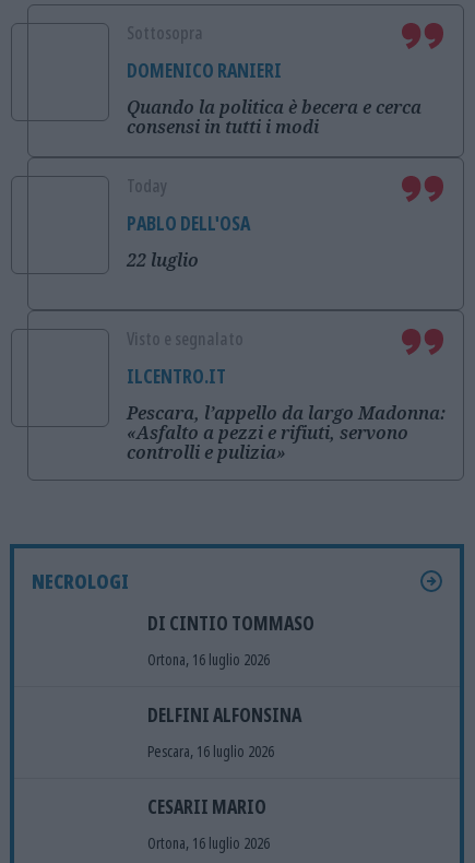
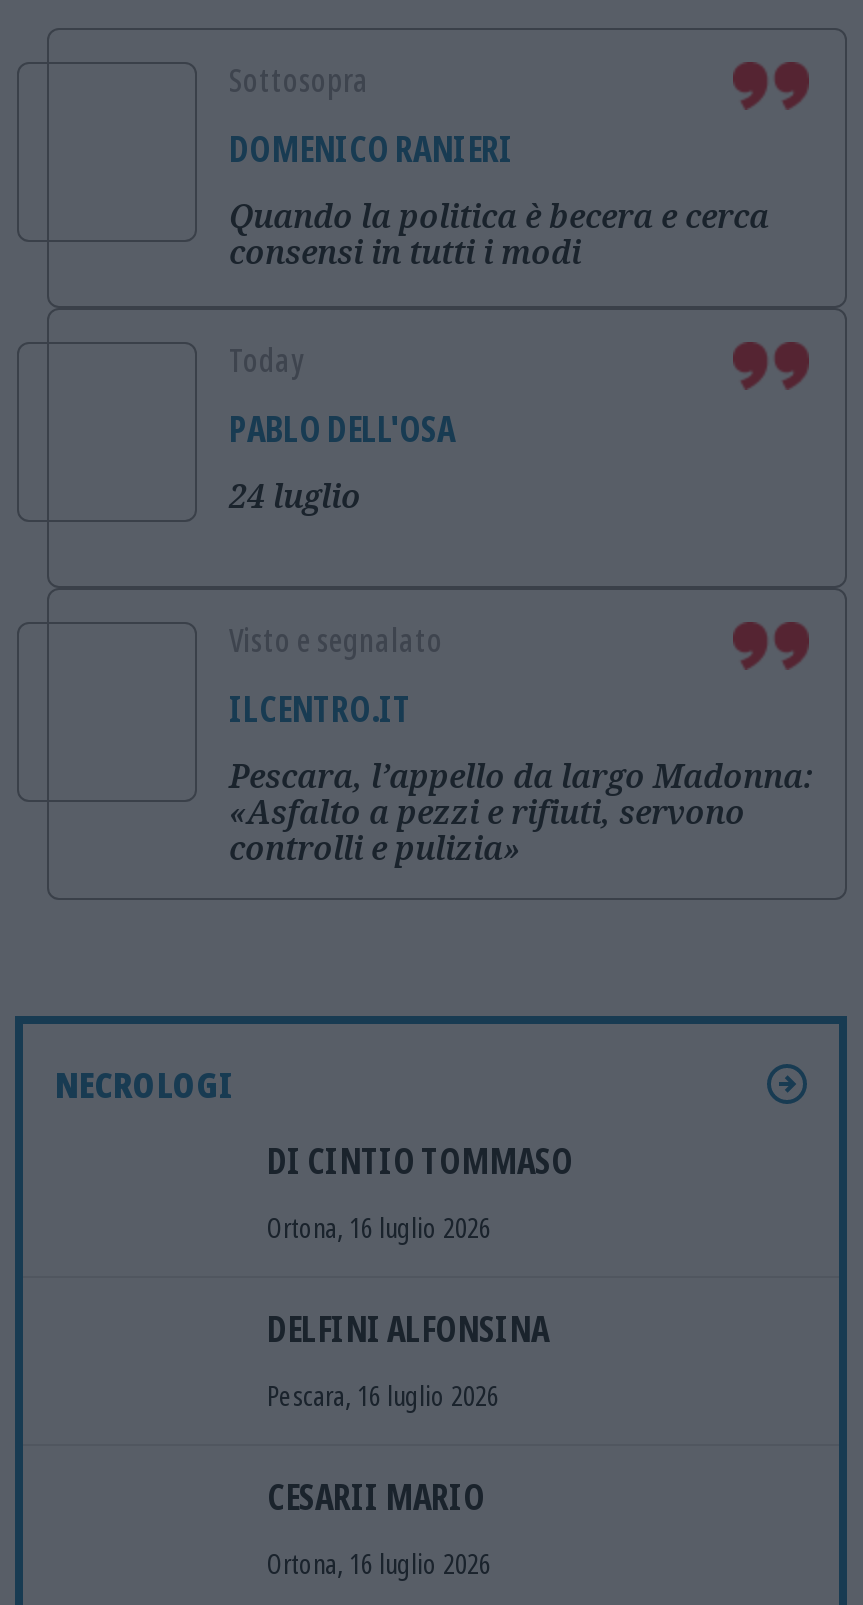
- 22 luglio
+ 24 luglio
